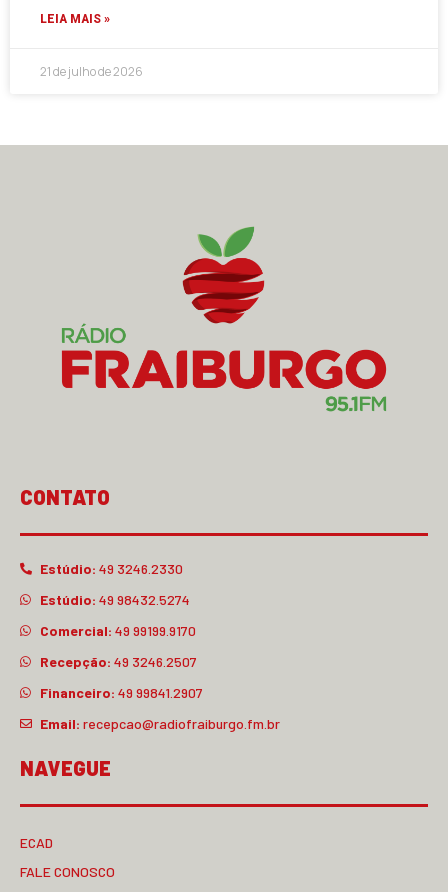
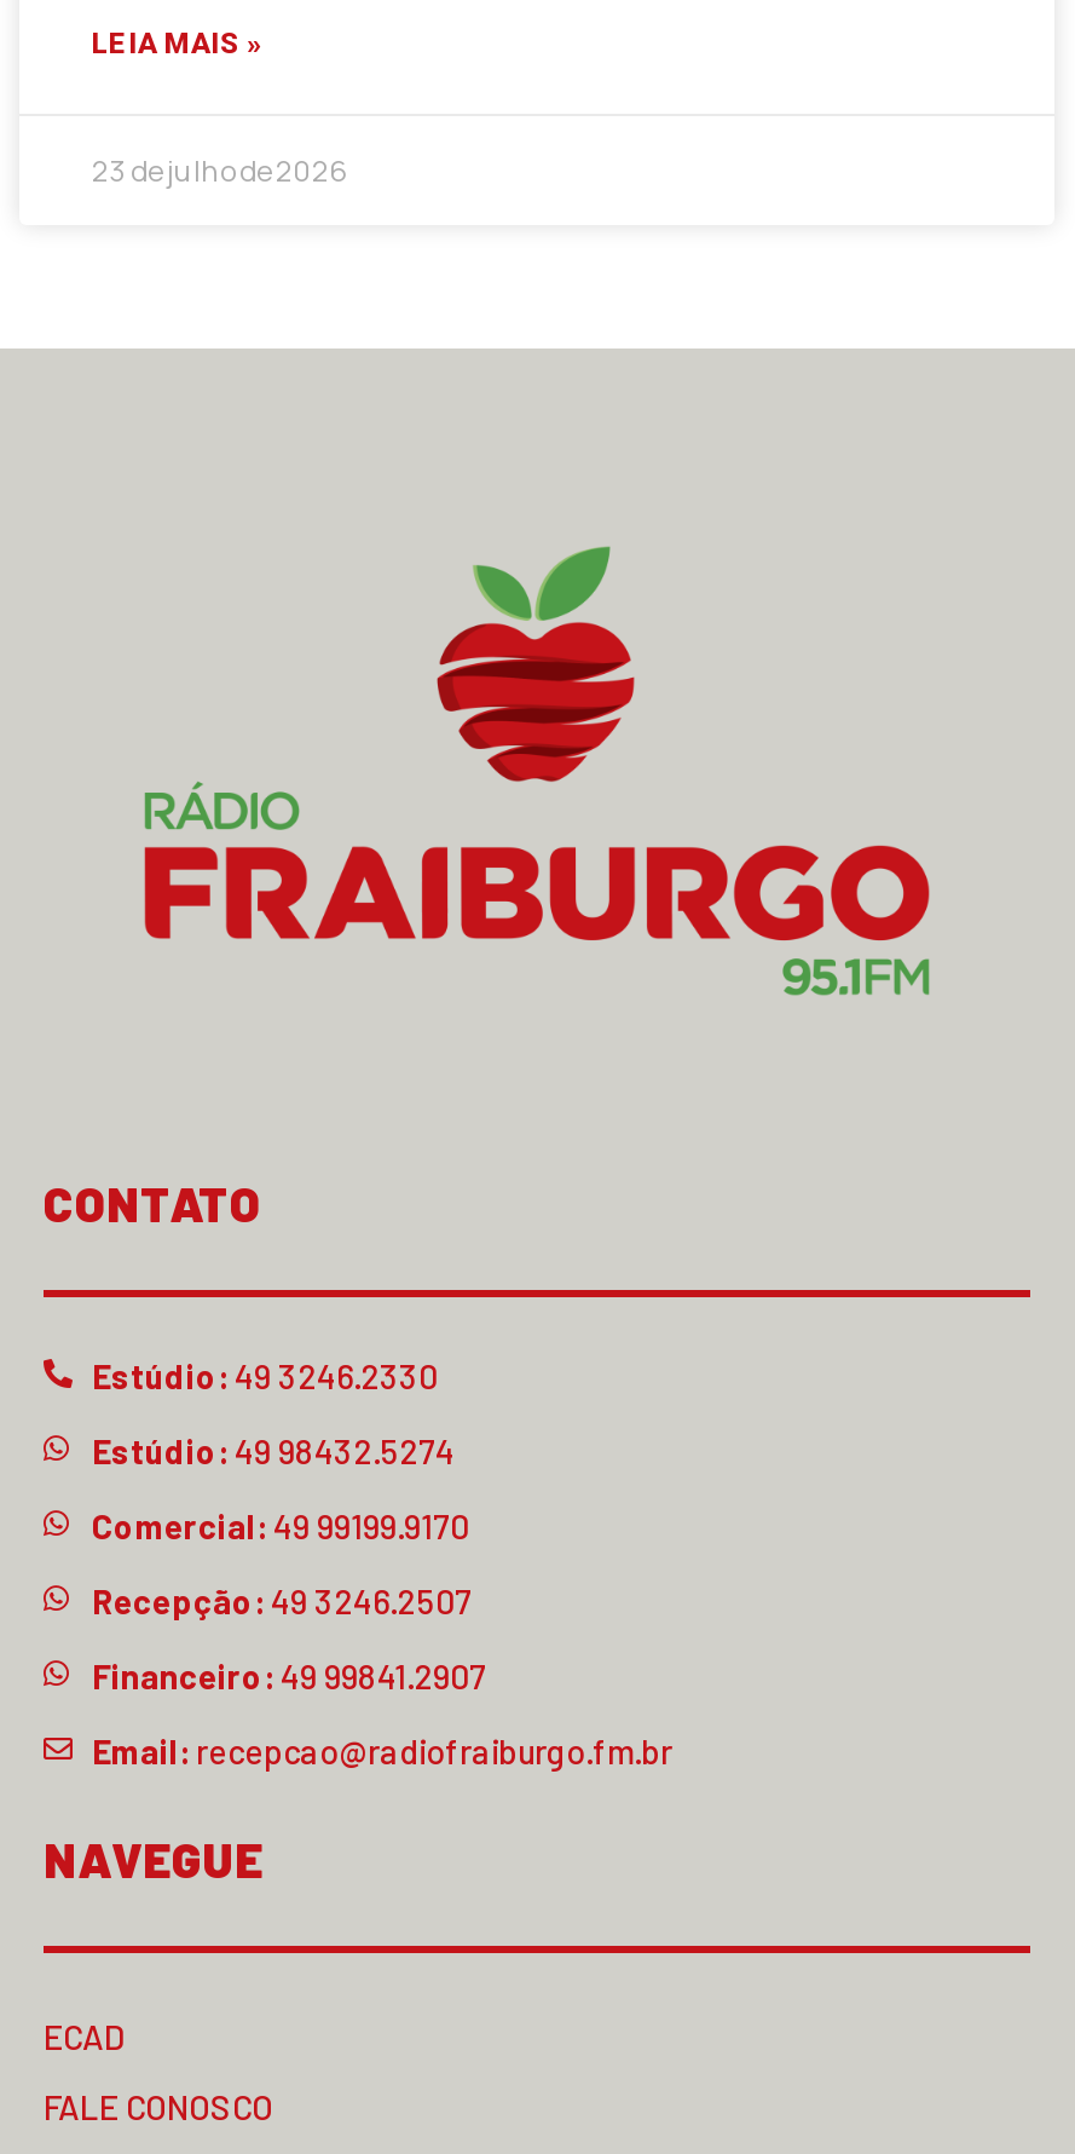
- 21 de julho de 2026
+ 23 de julho de 2026
